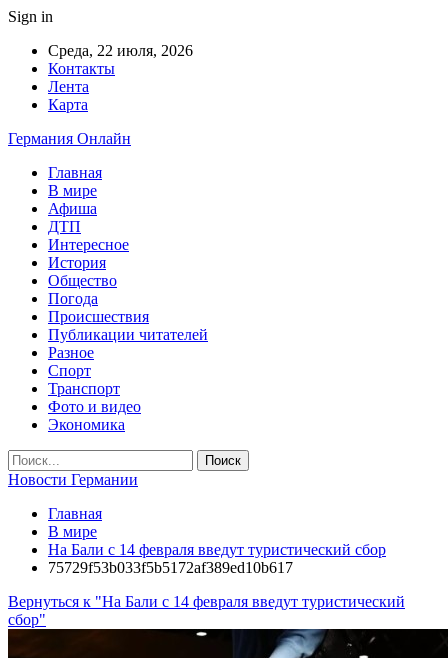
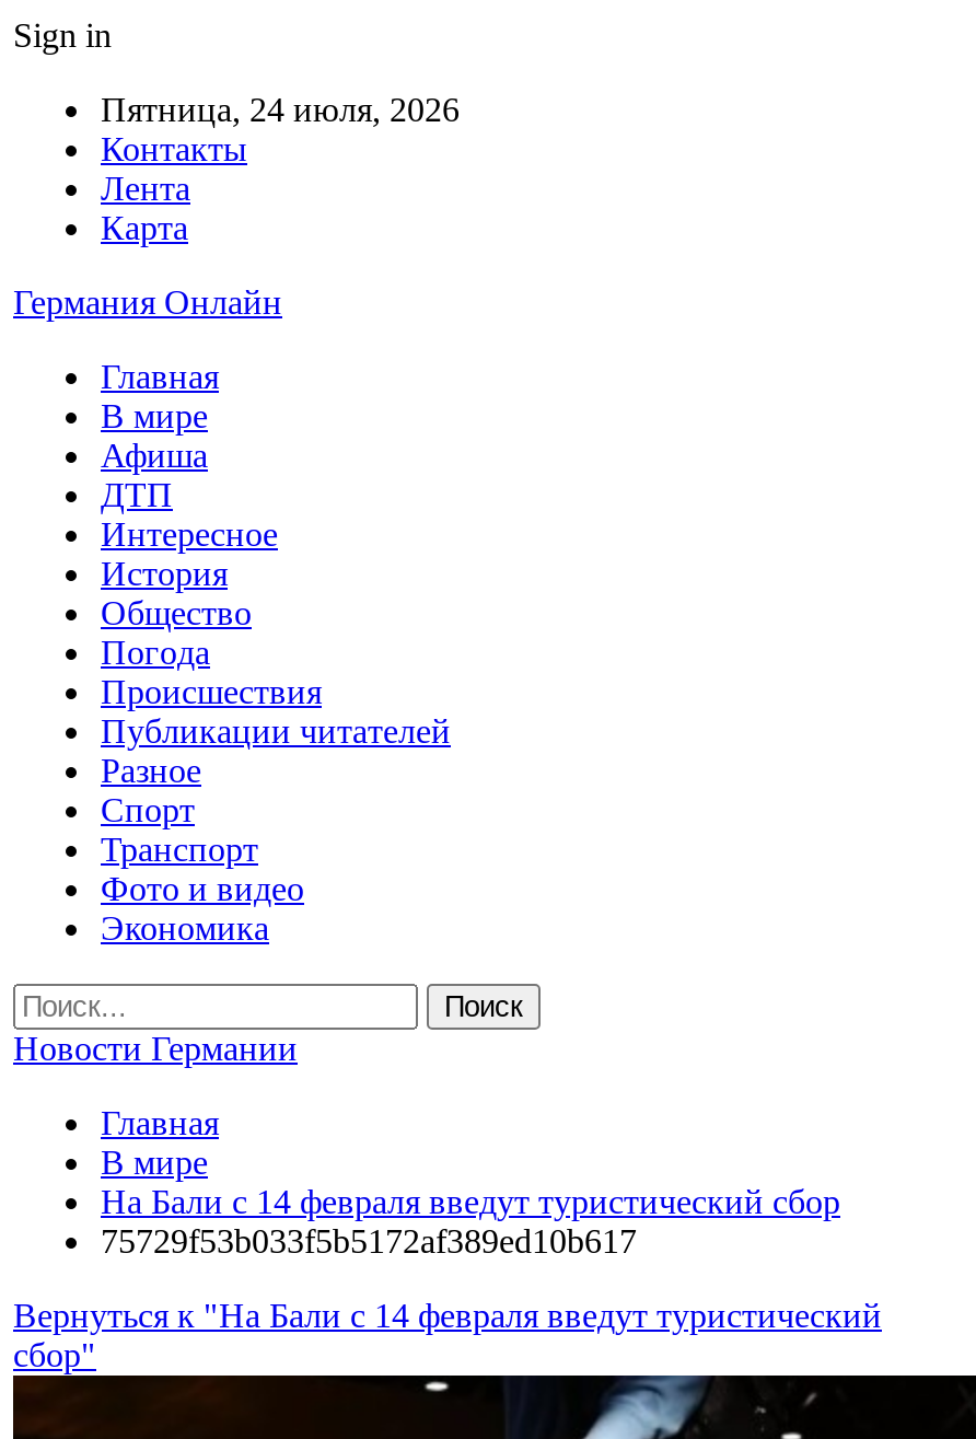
- Среда, 22 июля, 2026
+ Пятница, 24 июля, 2026
